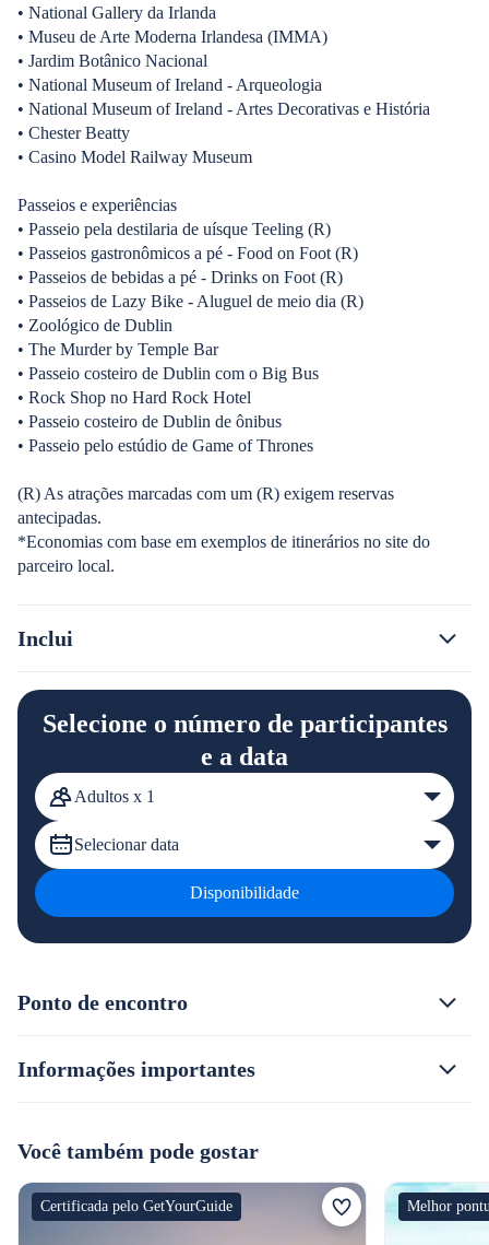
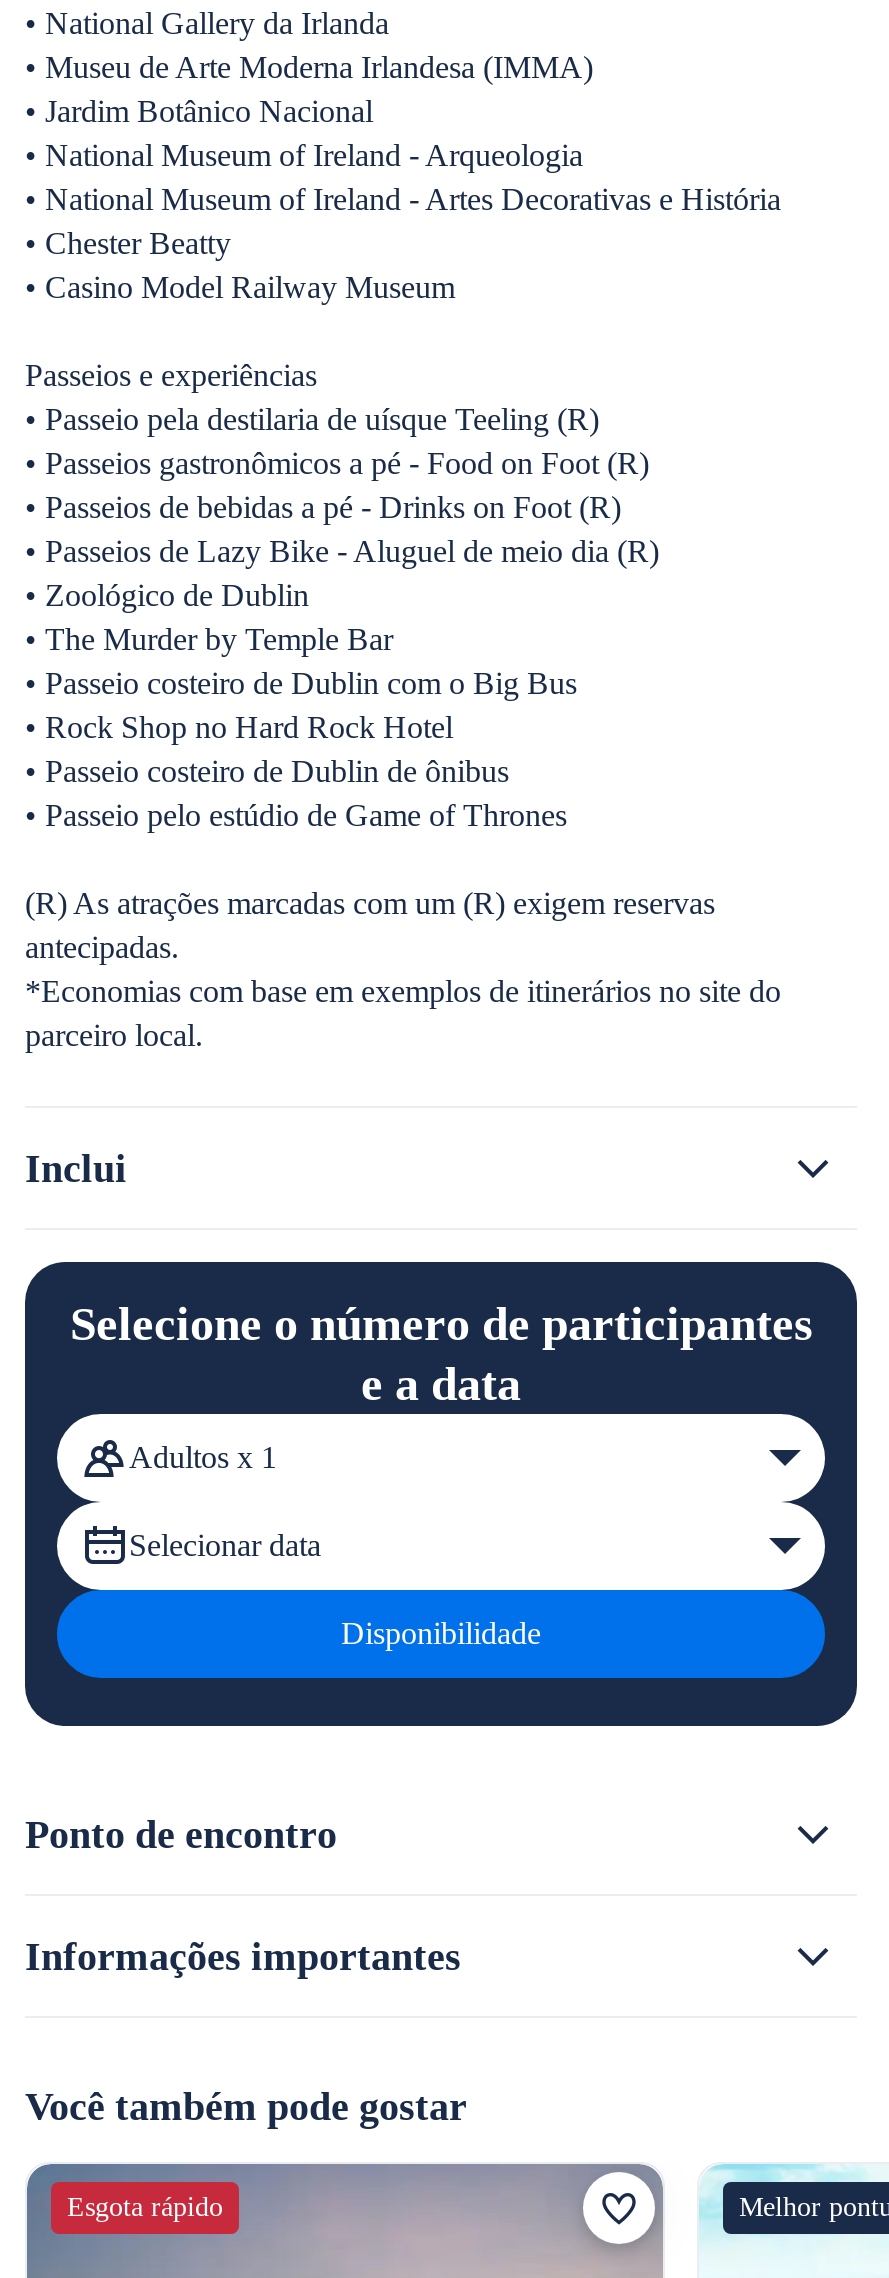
- Certificada pelo GetYourGuide
+ Esgota rápido
